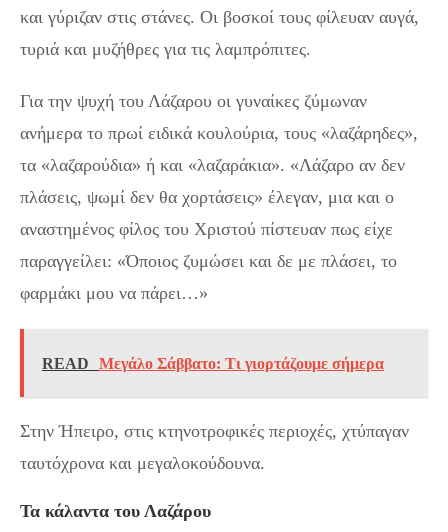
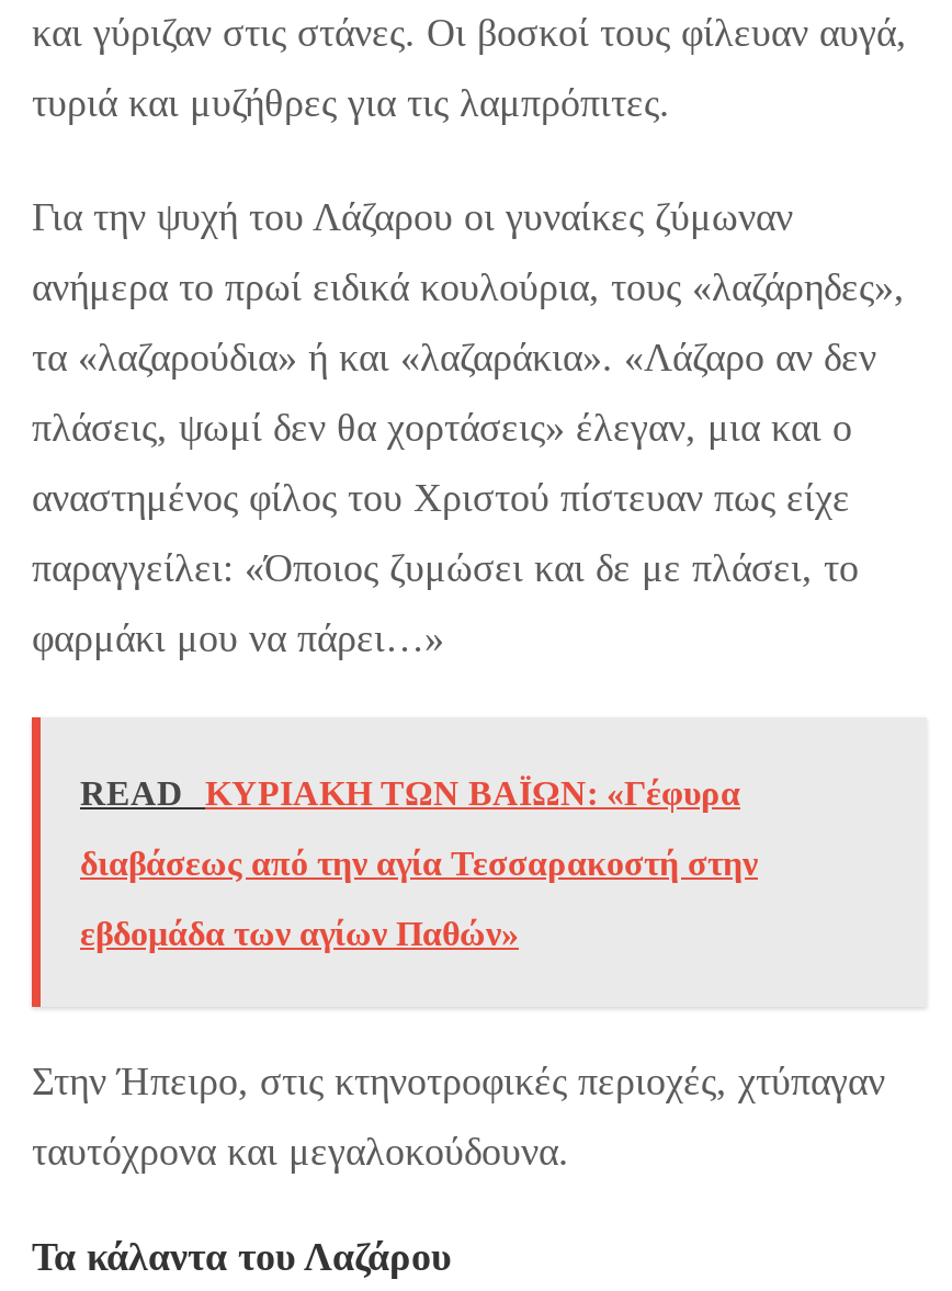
- READ Μεγάλο Σάββατο: Τι γιορτάζουμε σήμερα
+ READ ΚΥΡΙΑΚΗ ΤΩΝ ΒΑΪΩΝ: «Γέφυρα
+ διαβάσεως από την αγία Τεσσαρακοστή στην
+ εβδομάδα των αγίων Παθών»
